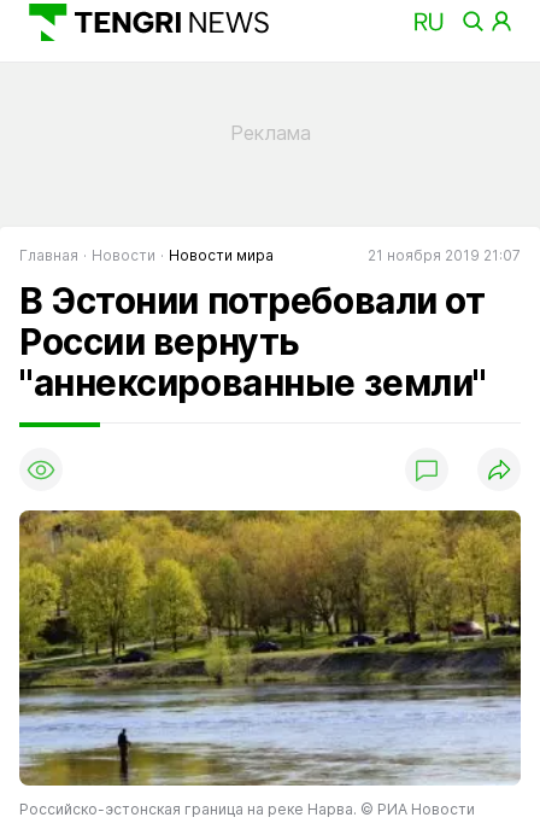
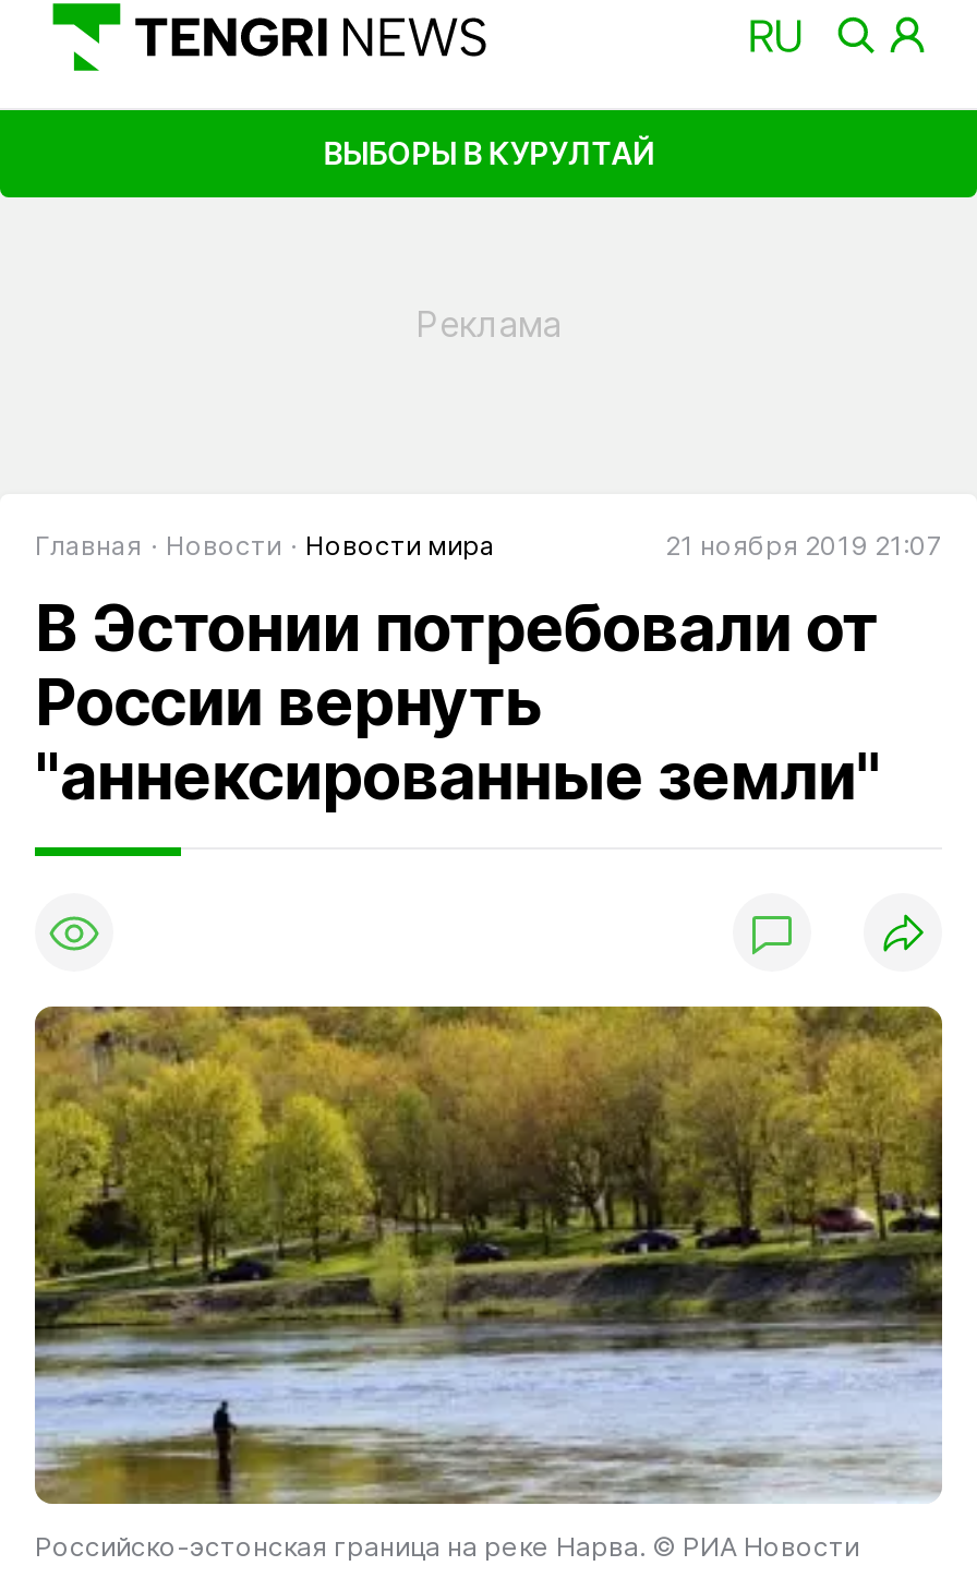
+ ВЫБОРЫ В КУРУЛТАЙ
